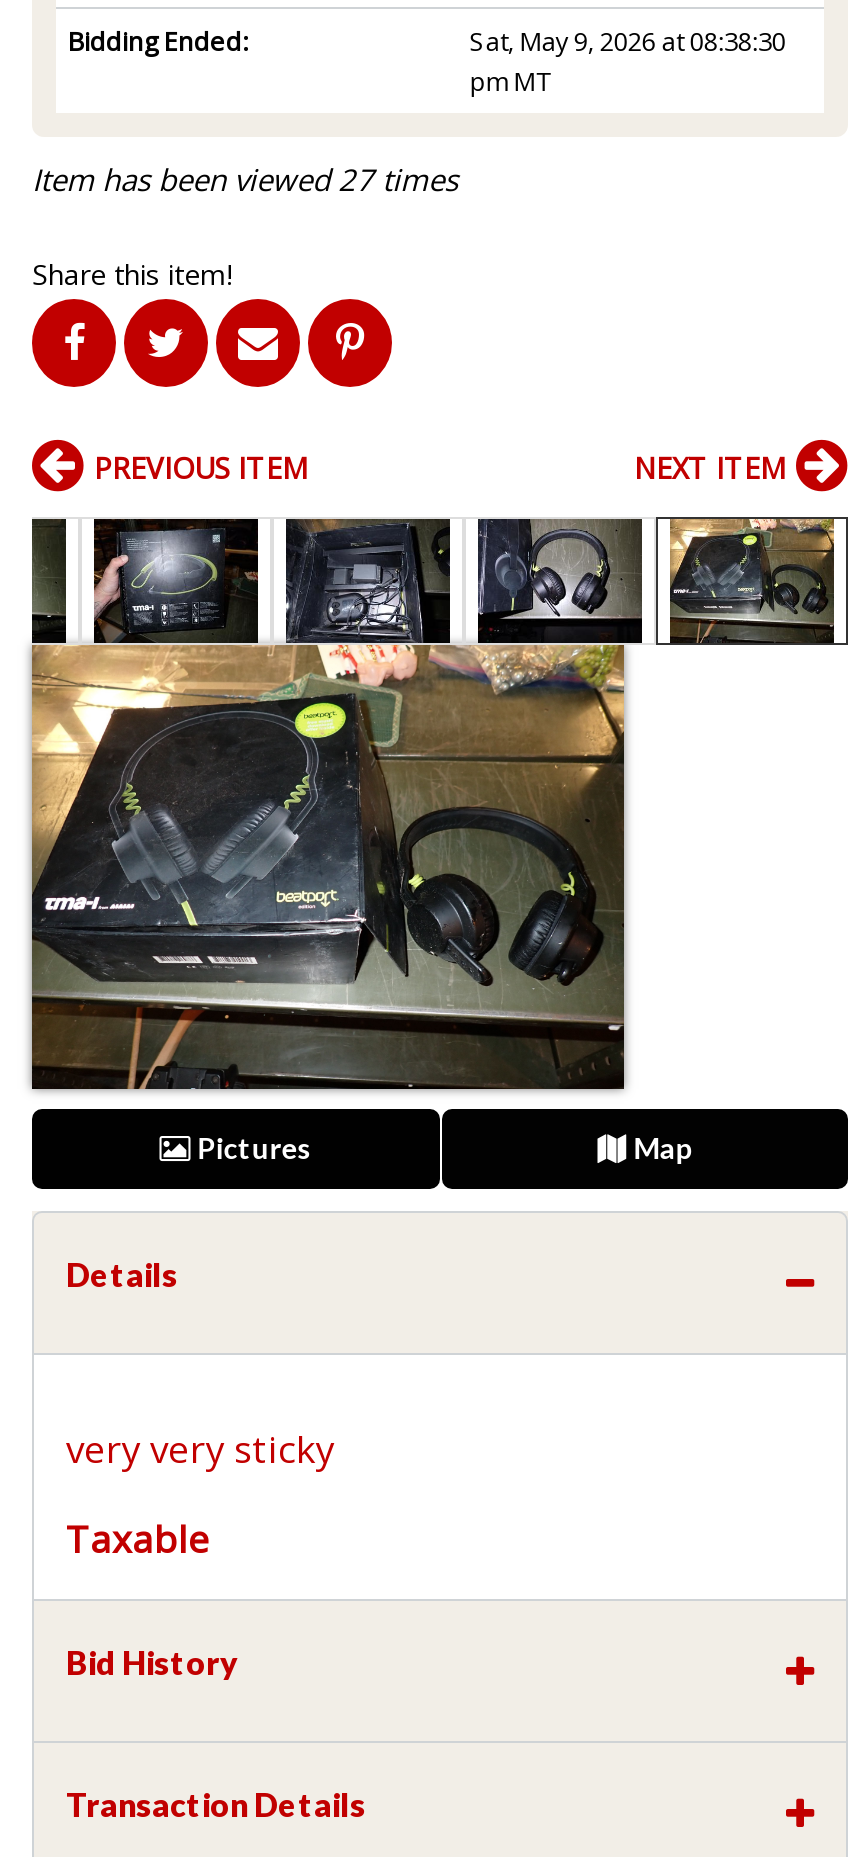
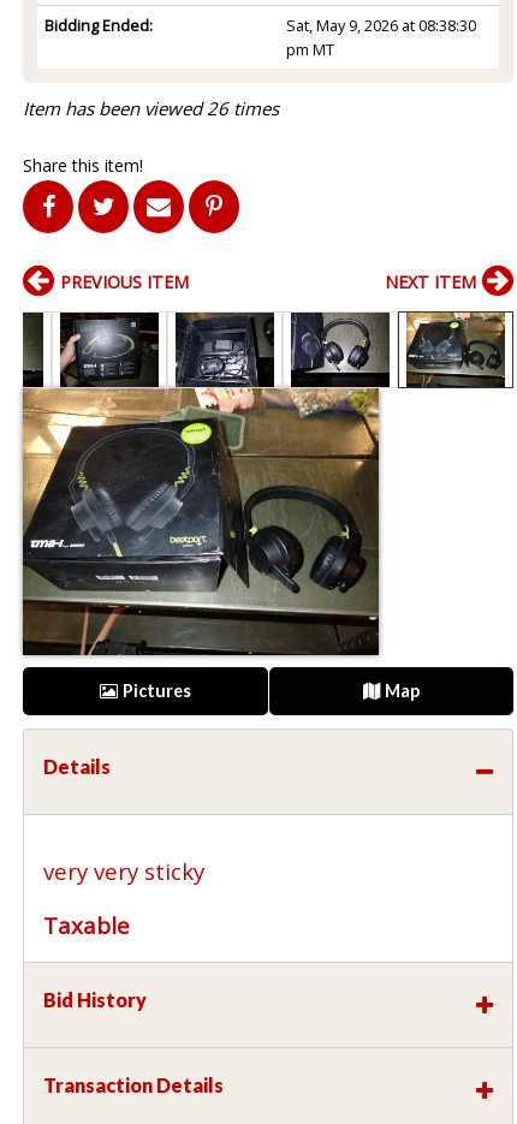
- Item has been viewed 27 times
+ Item has been viewed 26 times
